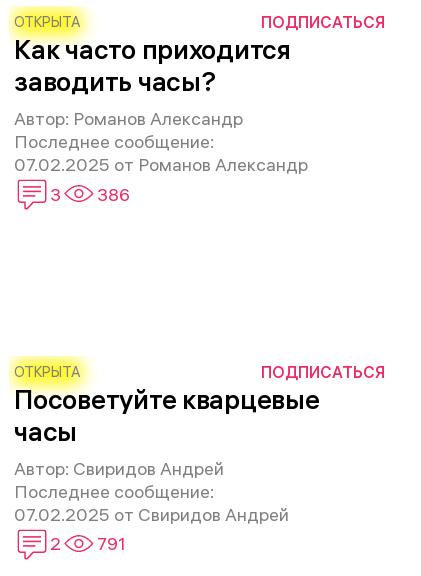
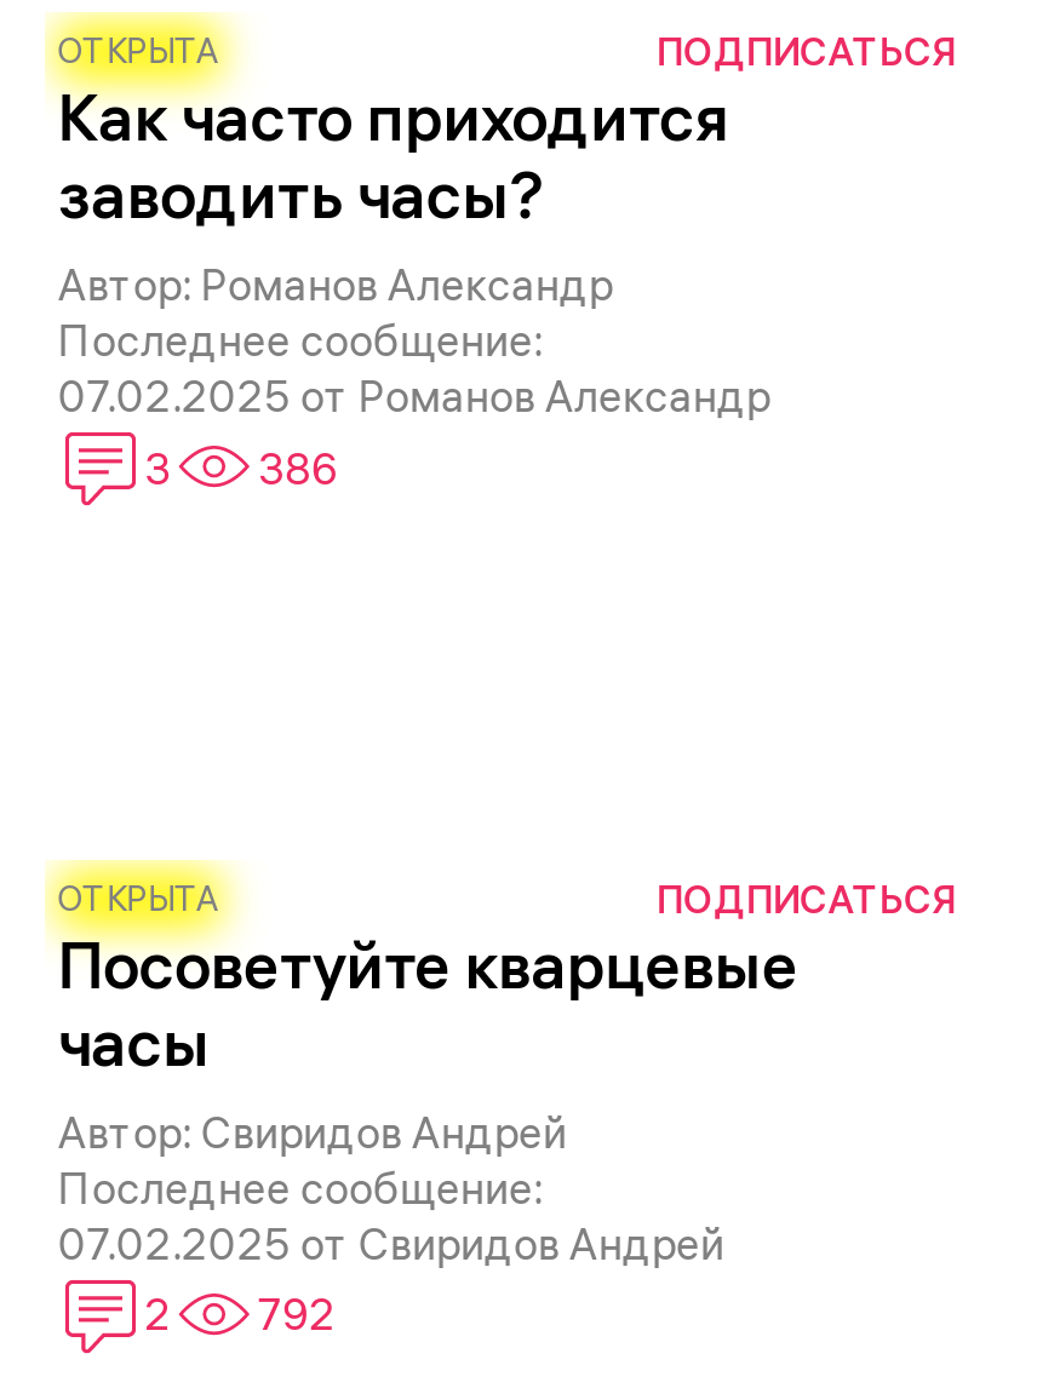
- 2 791
+ 2 792
